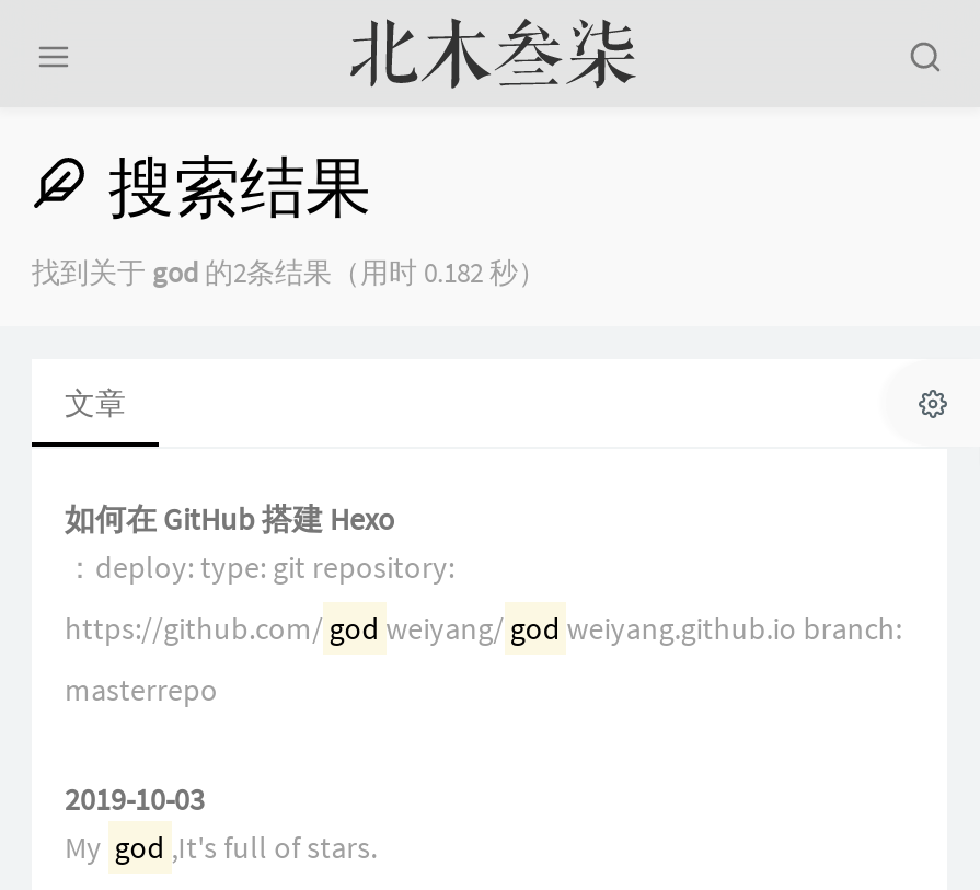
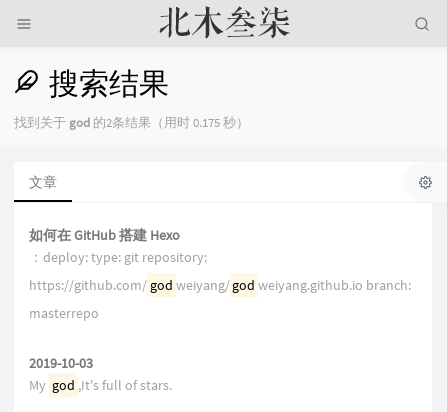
- 找到关于god的2条结果（用时 0.182 秒）
+ 找到关于god的2条结果（用时 0.175 秒）
